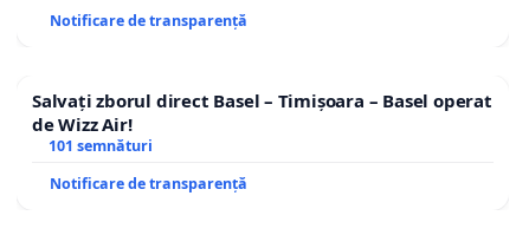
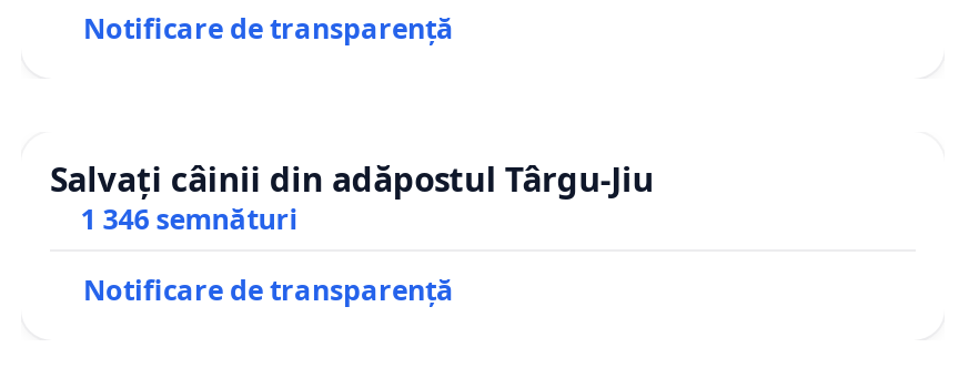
- Salvați zborul direct Basel – Timișoara – Basel operat
- de Wizz Air!
- 101 semnături
+ Salvați câinii din adăpostul Târgu-Jiu
+ 1 346 semnături
